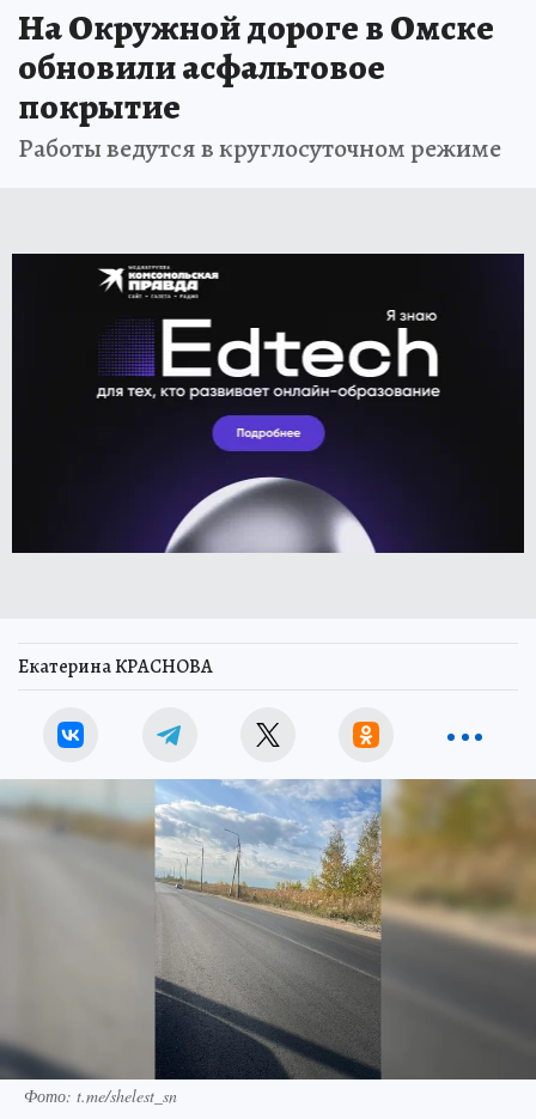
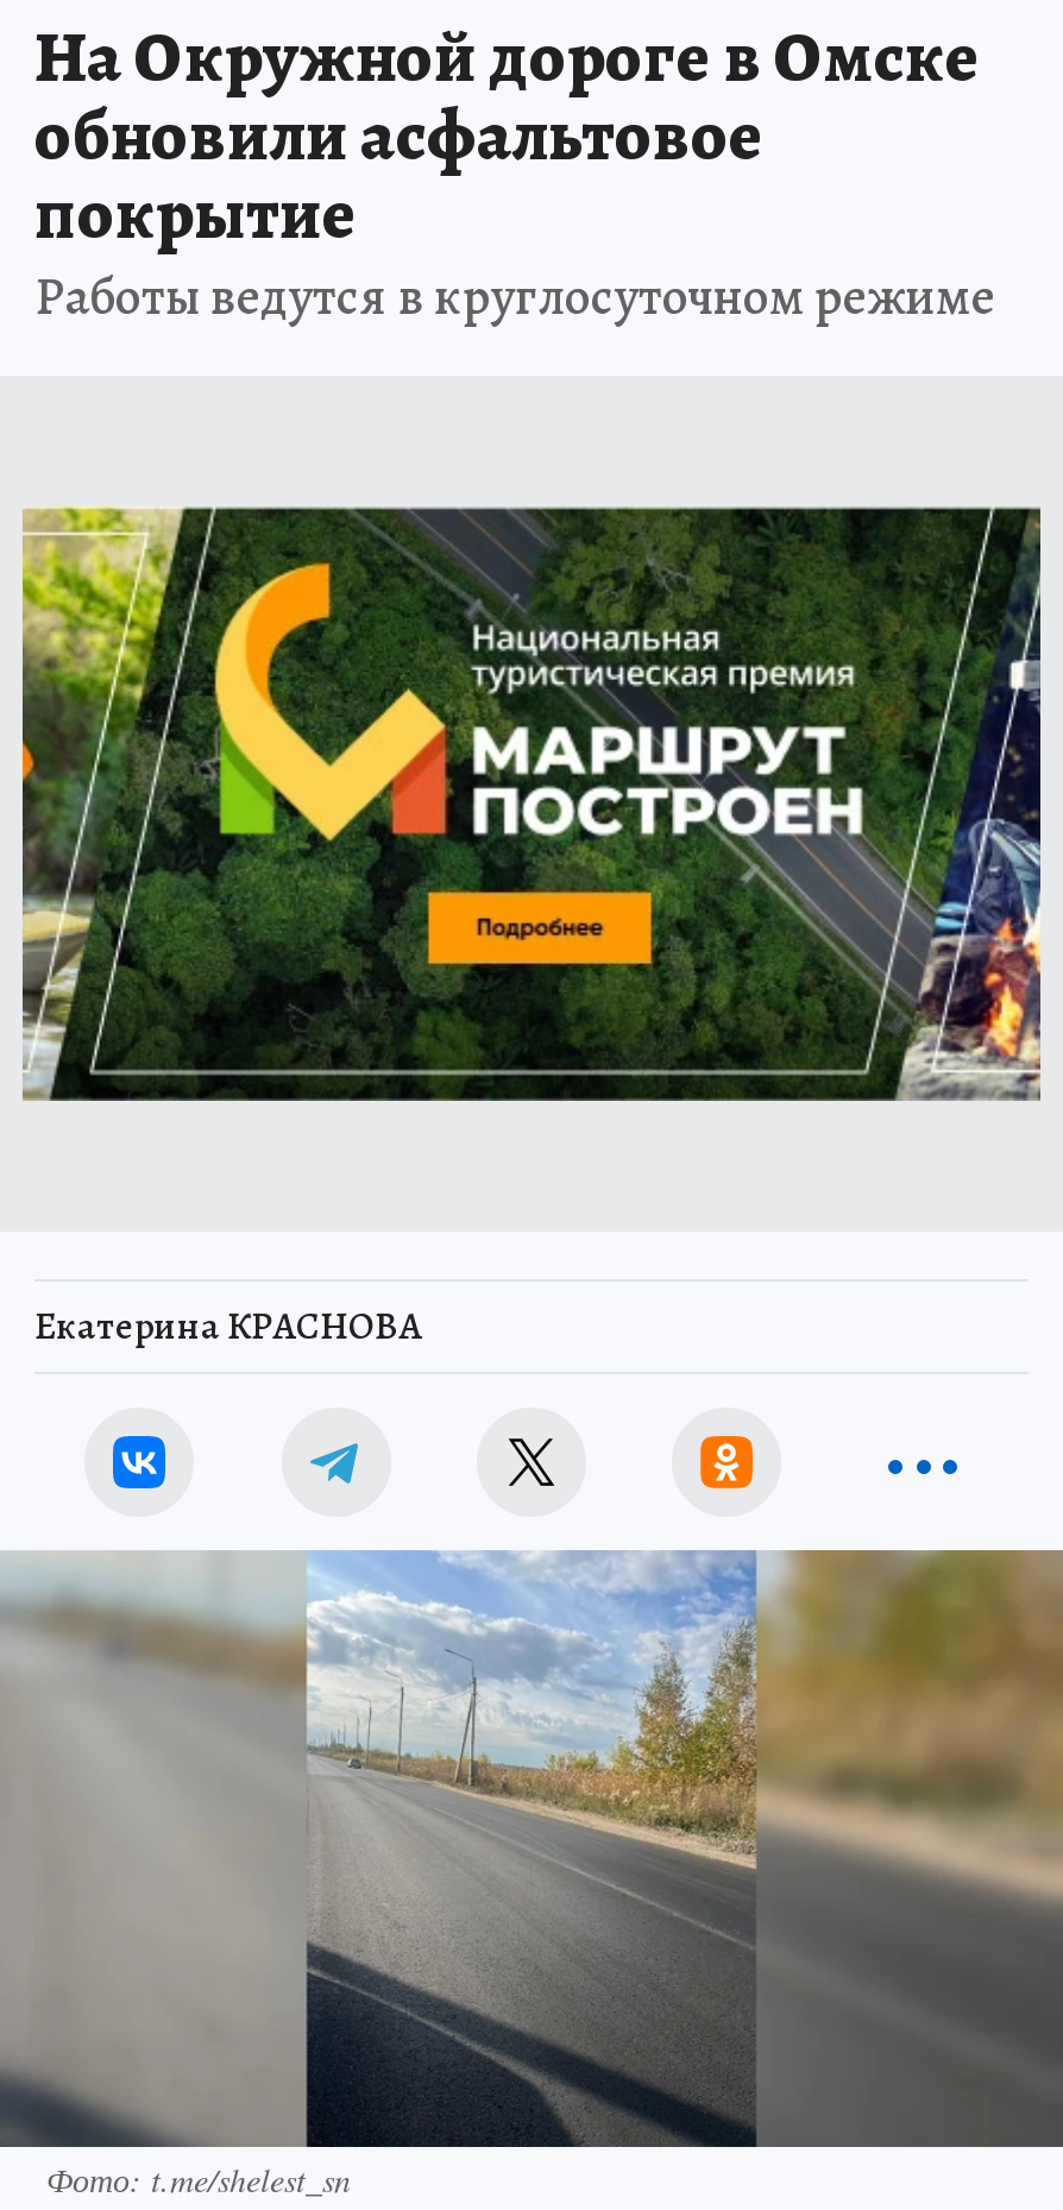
- [image]
+ [image]
